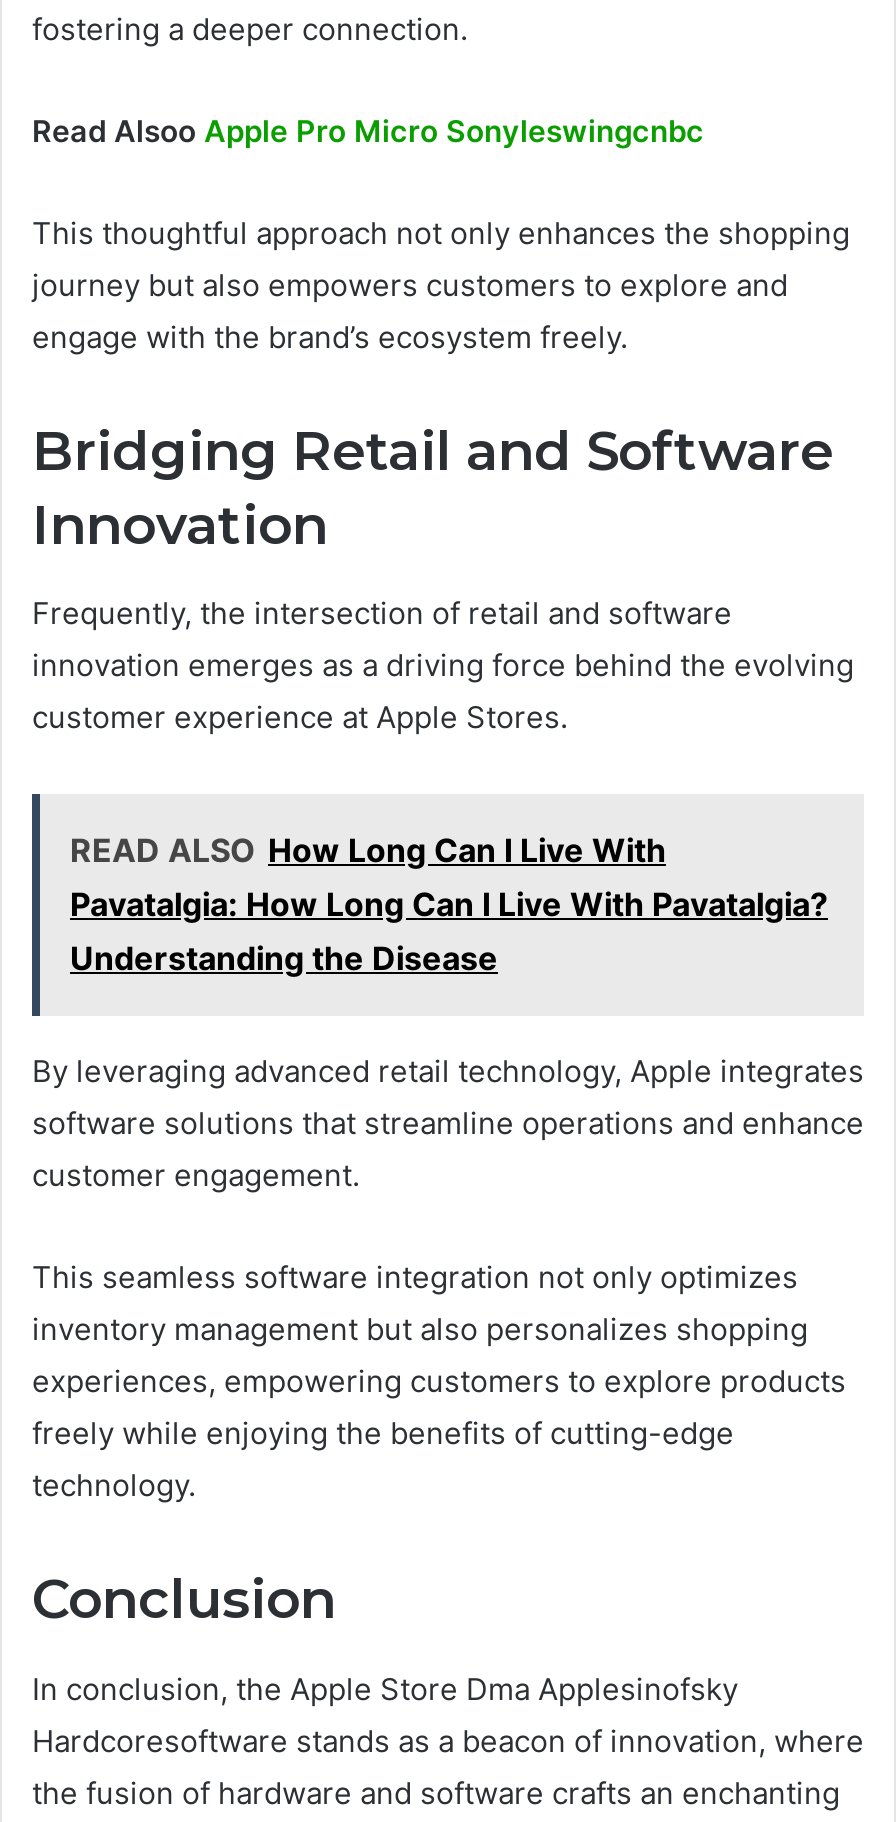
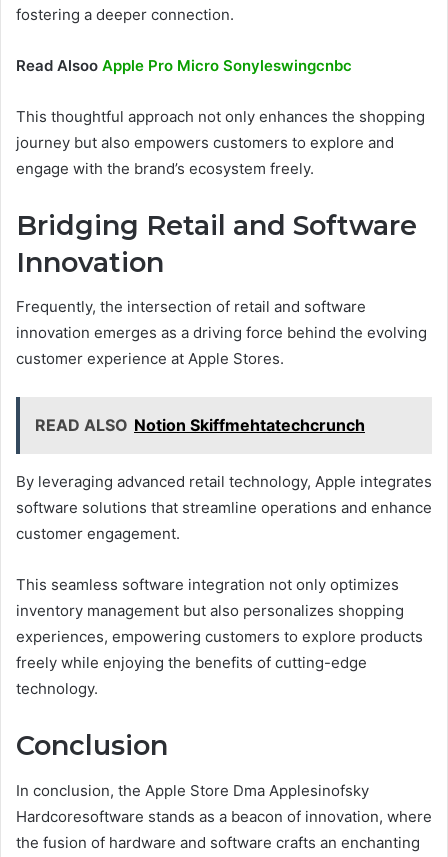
- READ ALSO How Long Can I Live With
- Pavatalgia: How Long Can I Live With Pavatalgia?
- Understanding the Disease
+ READ ALSO Notion Skiffmehtatechcrunch
